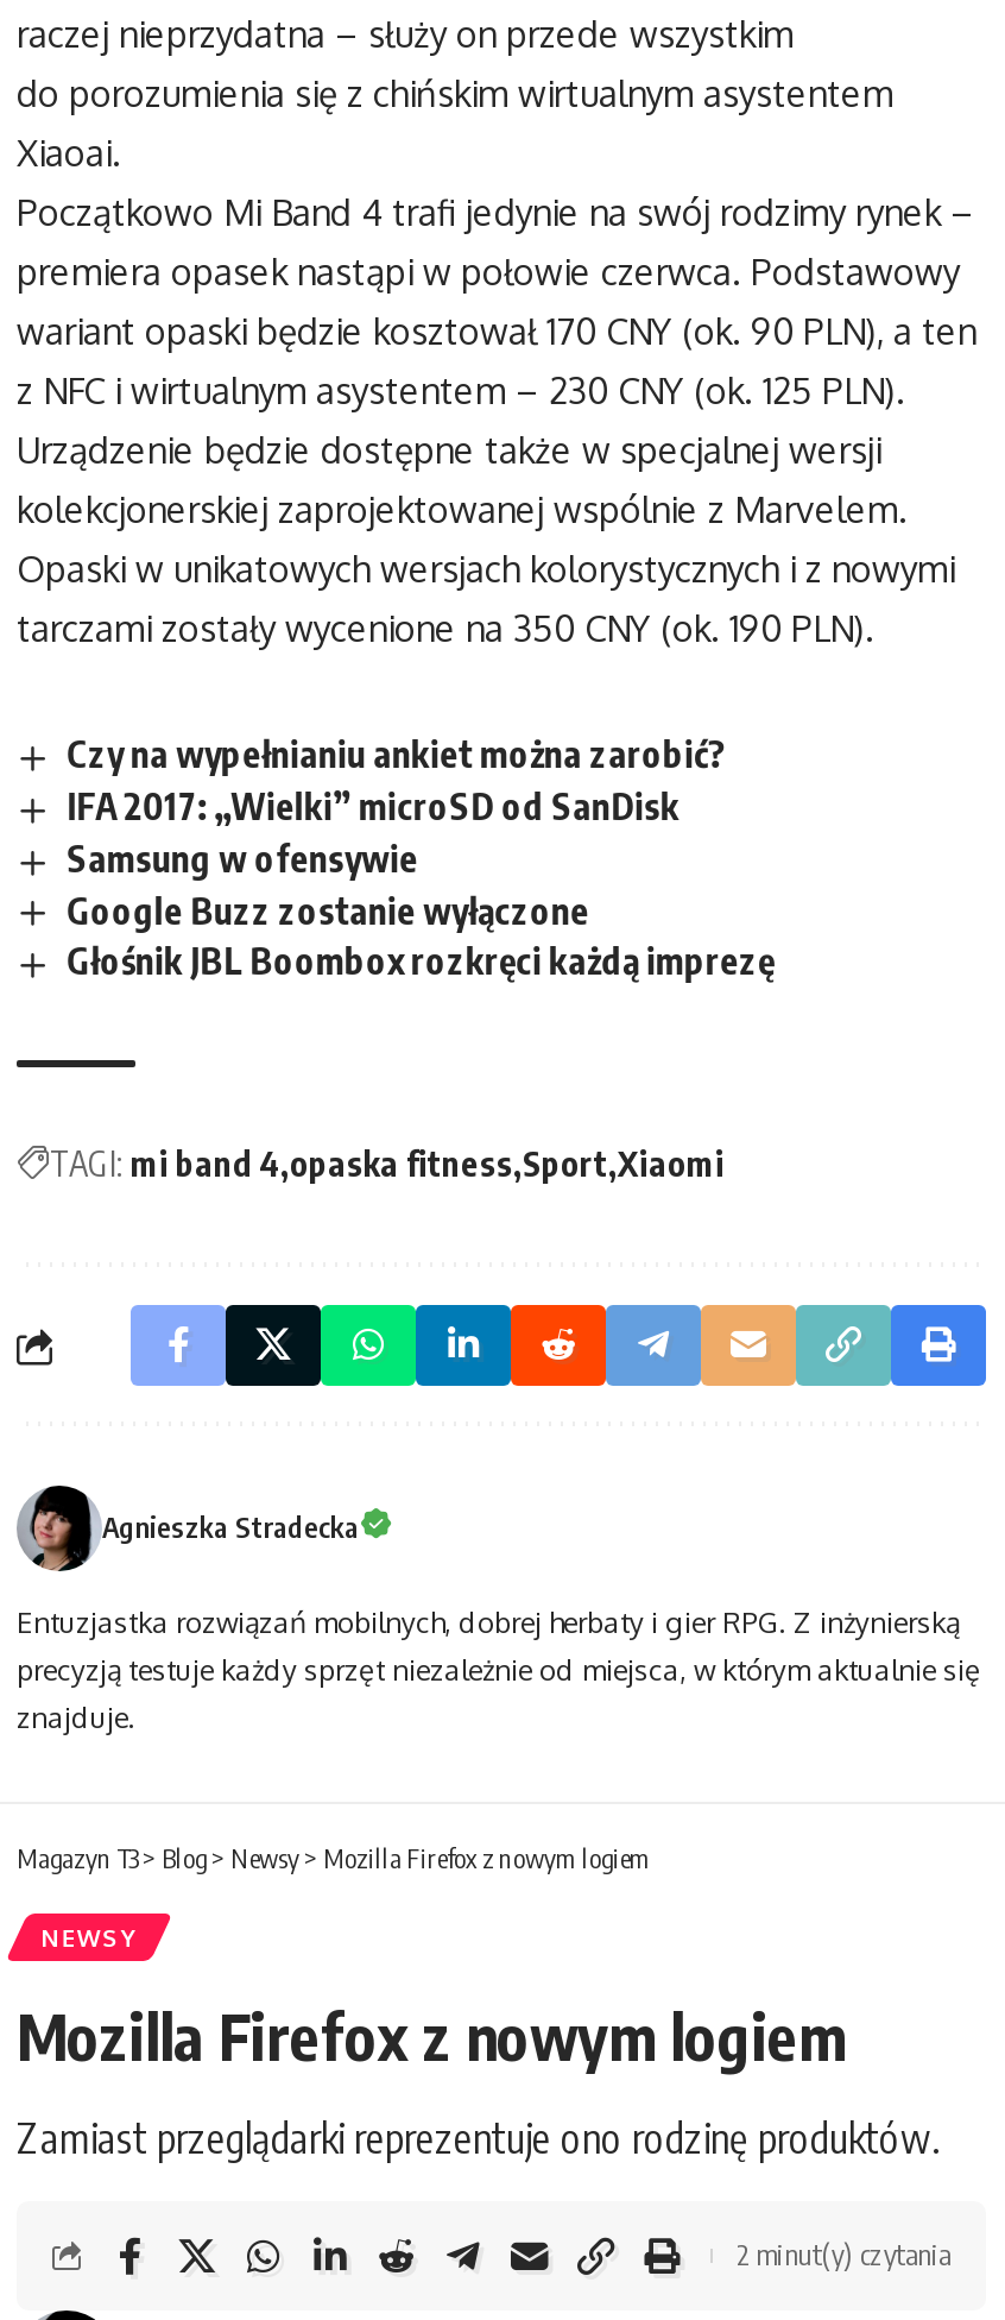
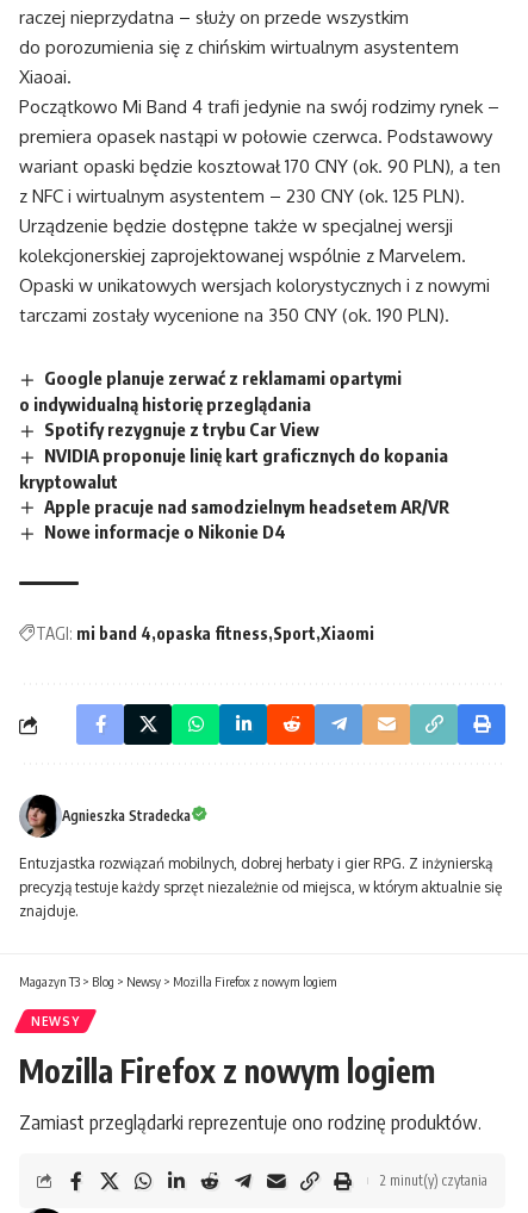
- Czy na wypełnianiu ankiet można zarobić?
- IFA 2017: „Wielki” microSD od SanDisk
- Samsung w ofensywie
- Google Buzz zostanie wyłączone
- Głośnik JBL Boombox rozkręci każdą imprezę
+ Google planuje zerwać z reklamami opartymi
+ o indywidualną historię przeglądania
+ Spotify rezygnuje z trybu Car View
+ NVIDIA proponuje linię kart graficznych do kopania
+ kryptowalut
+ Apple pracuje nad samodzielnym headsetem AR/VR
+ Nowe informacje o Nikonie D4
